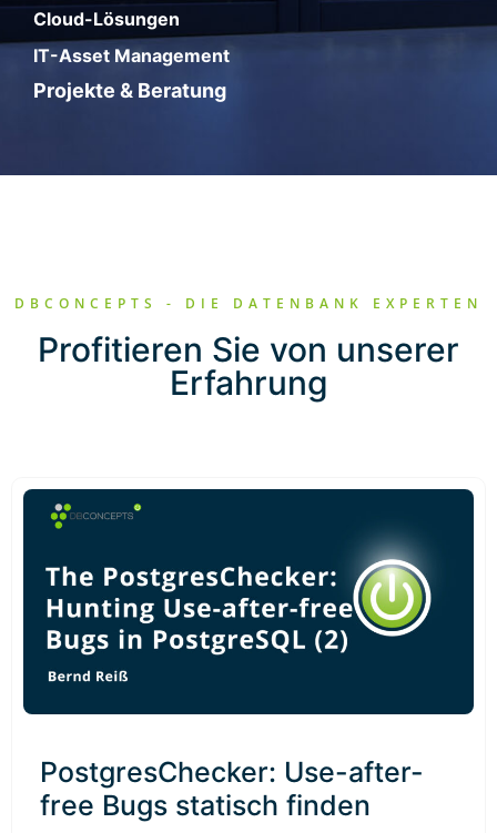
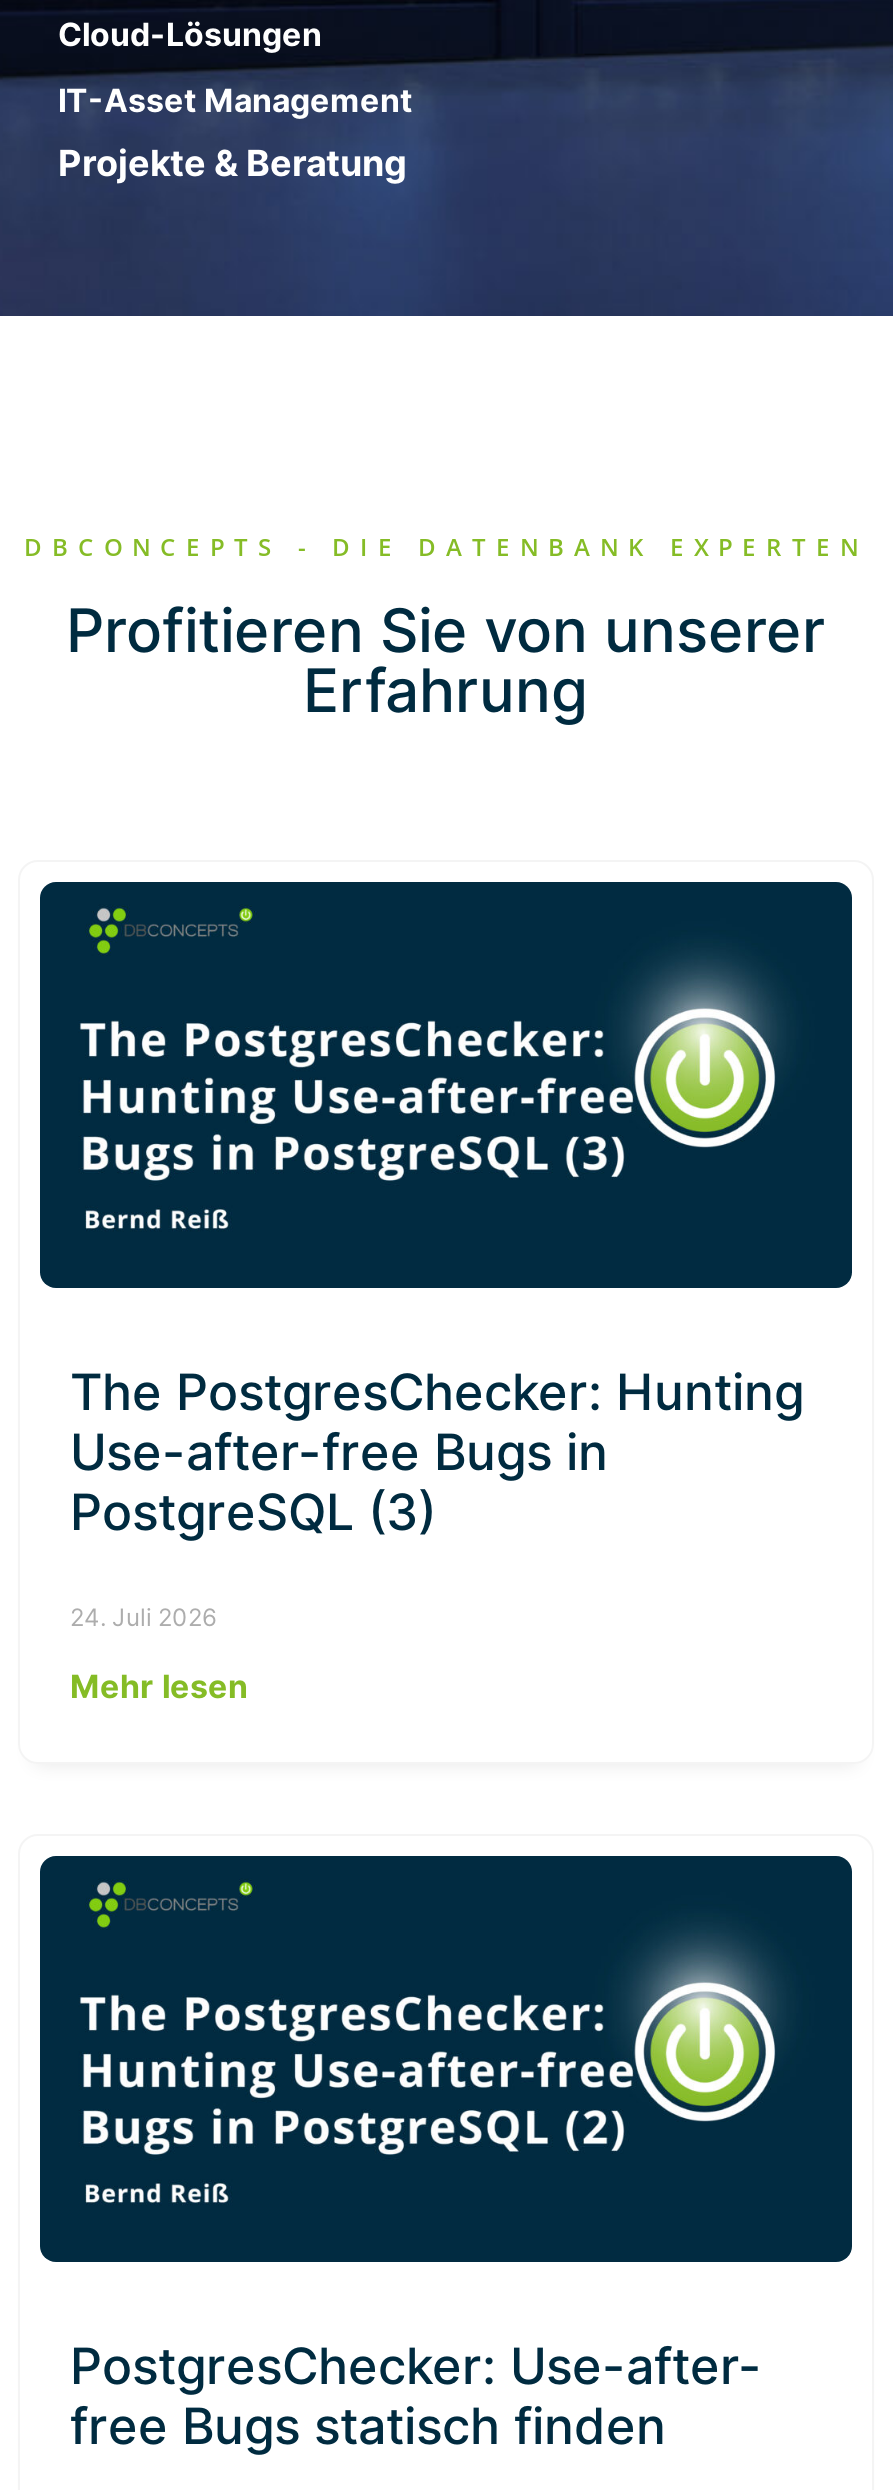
+ The PostgresChecker: Hunting
+ Use-after-free Bugs in
+ PostgreSQL (3)
+ 24. Juli 2026
+ Mehr lesen
